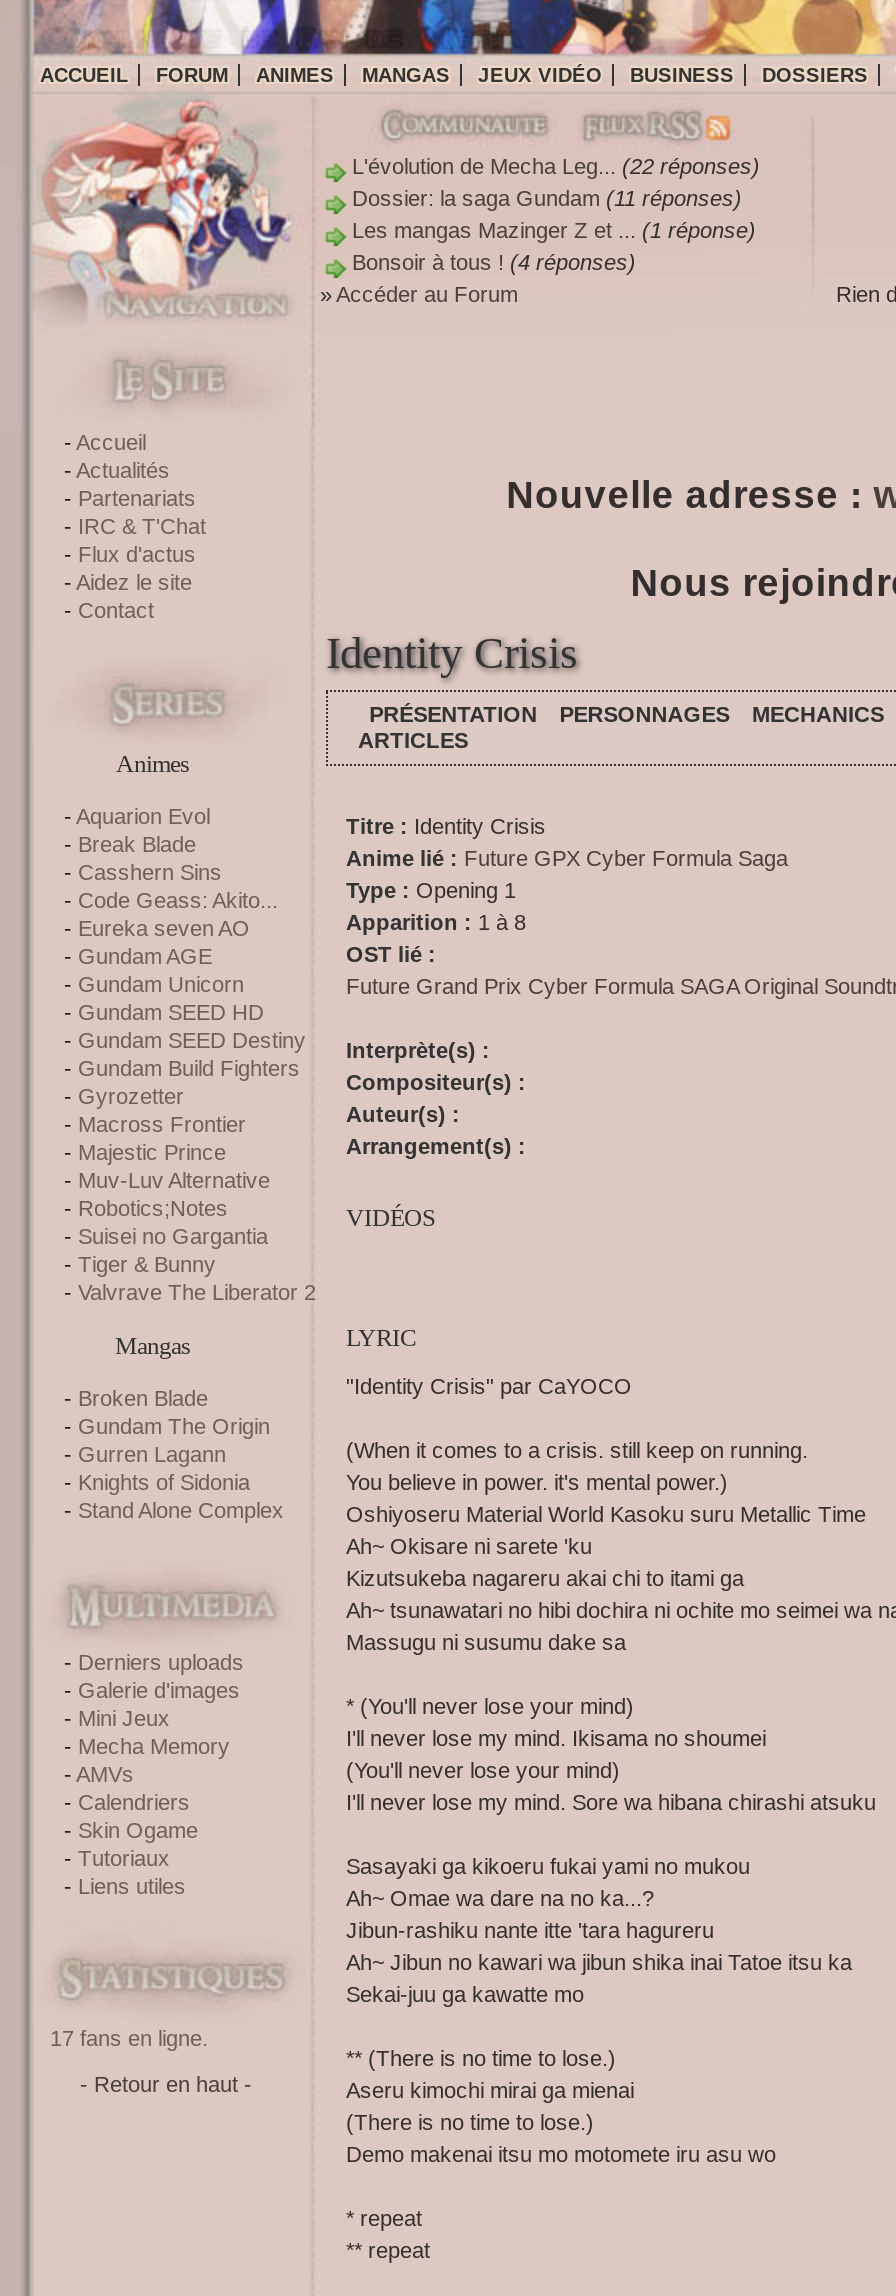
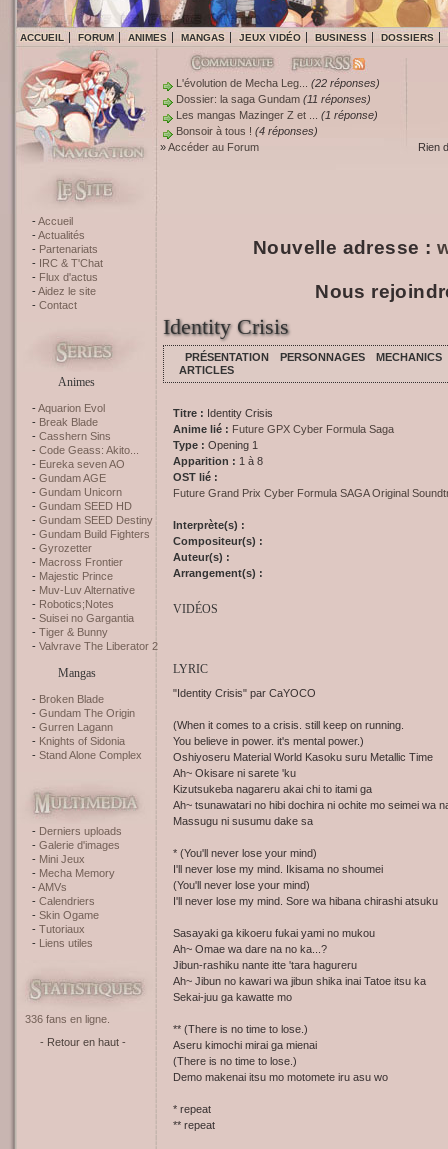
- 17 fans en ligne.
+ 336 fans en ligne.
